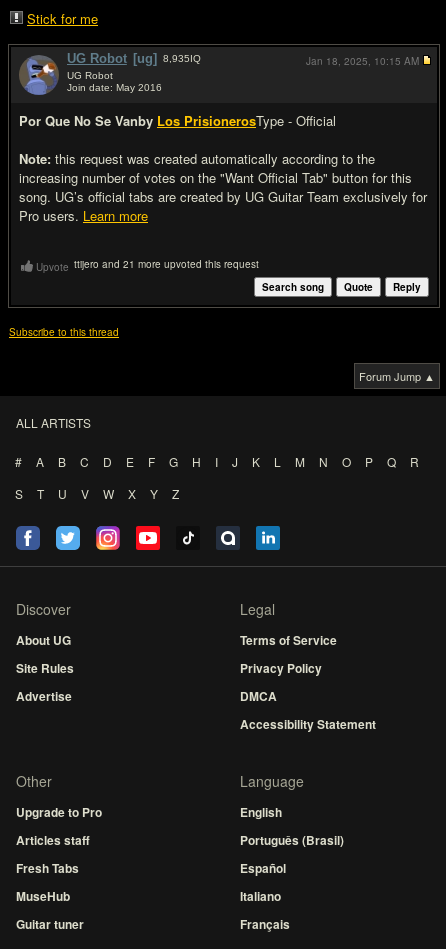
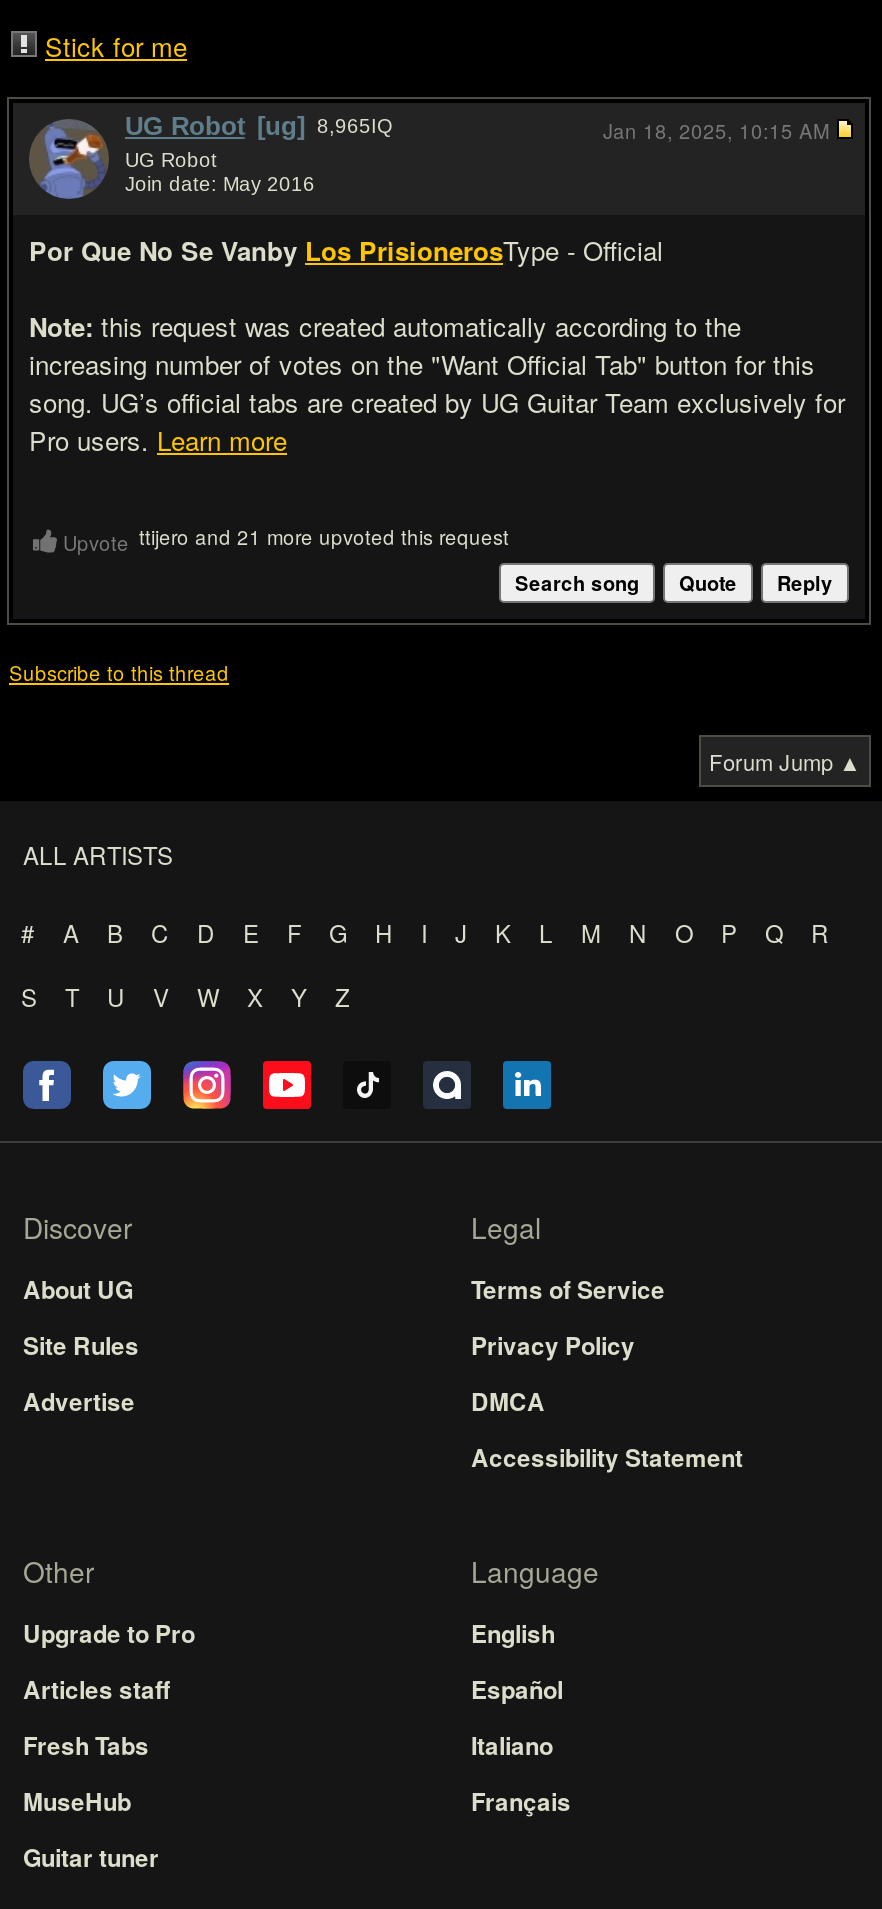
- UG Robot [ug] 8,935IQ
+ UG Robot [ug] 8,965IQ

- Português (Brasil)

moved up: Español | Italiano | Français
